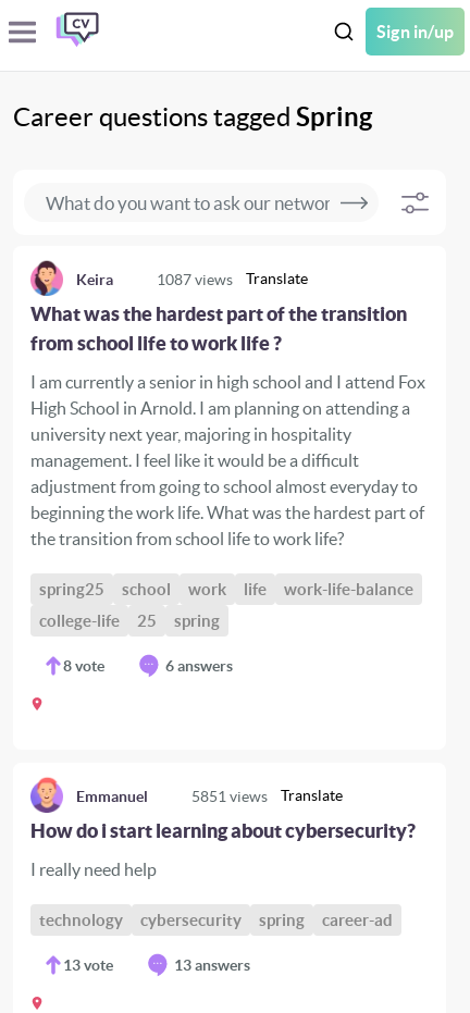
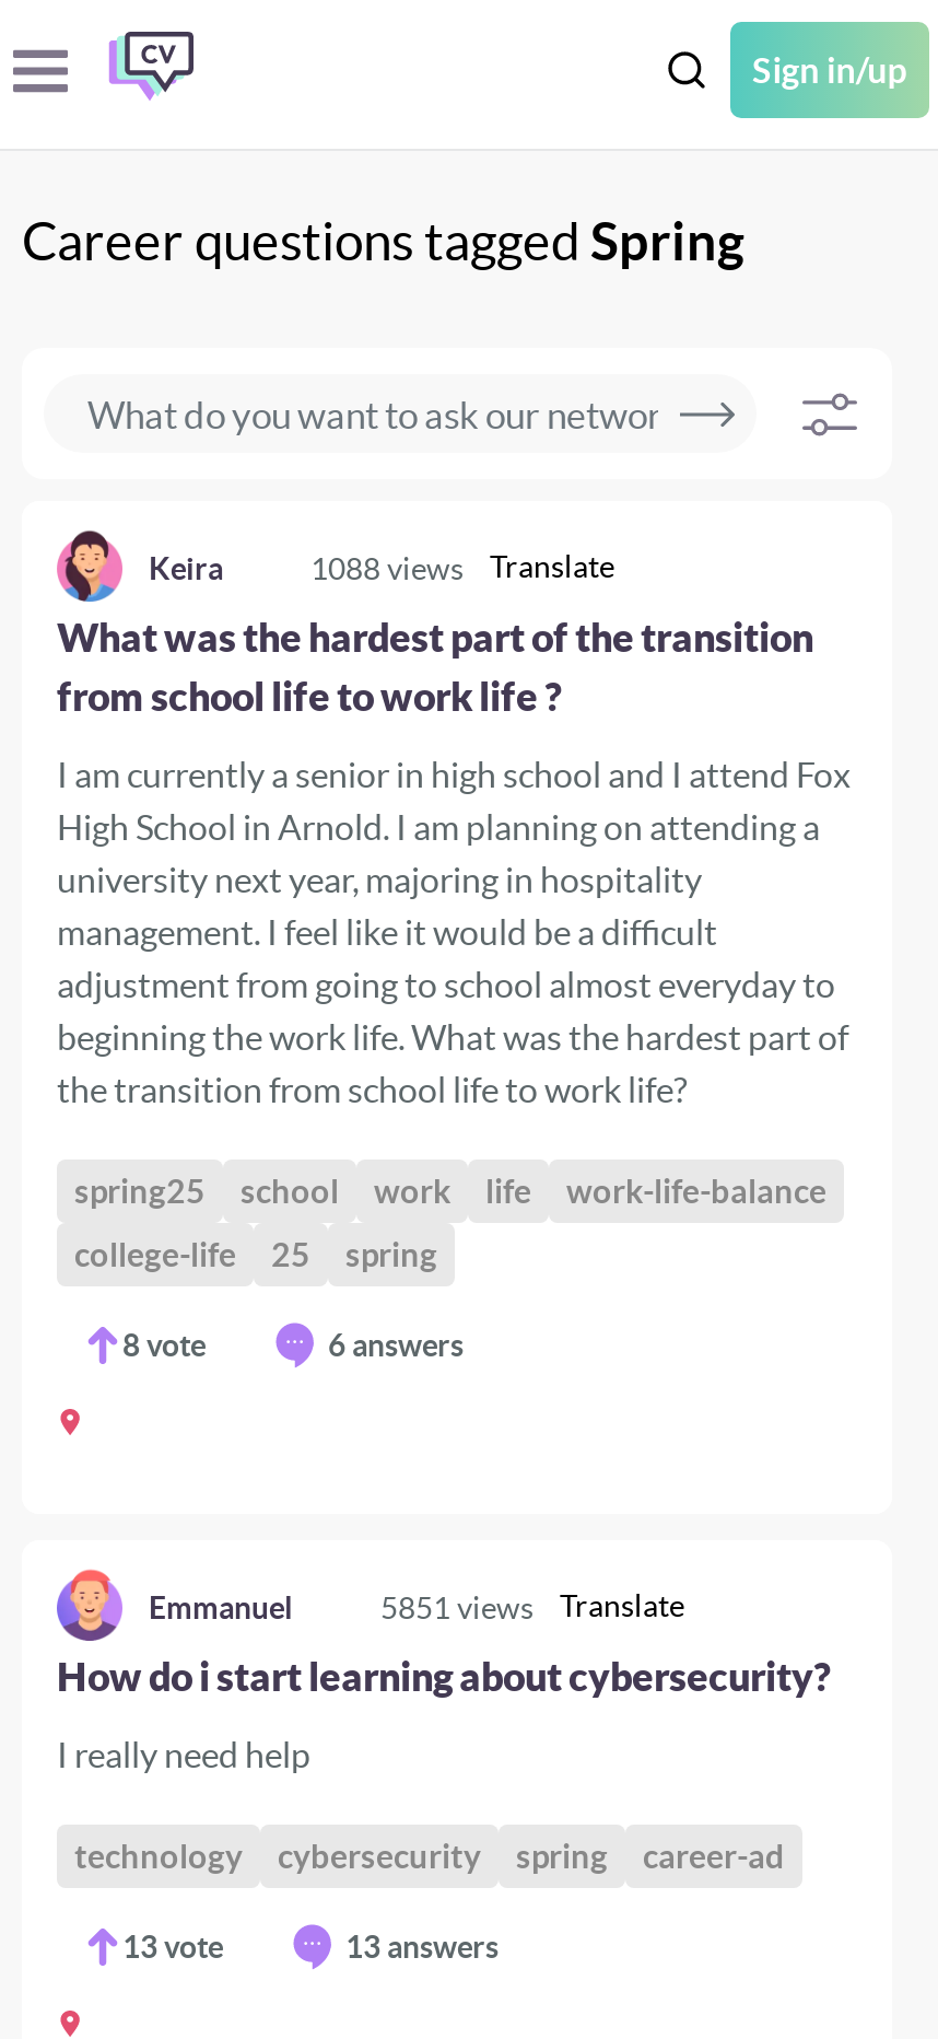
- 1087 views Translate
+ 1088 views Translate
